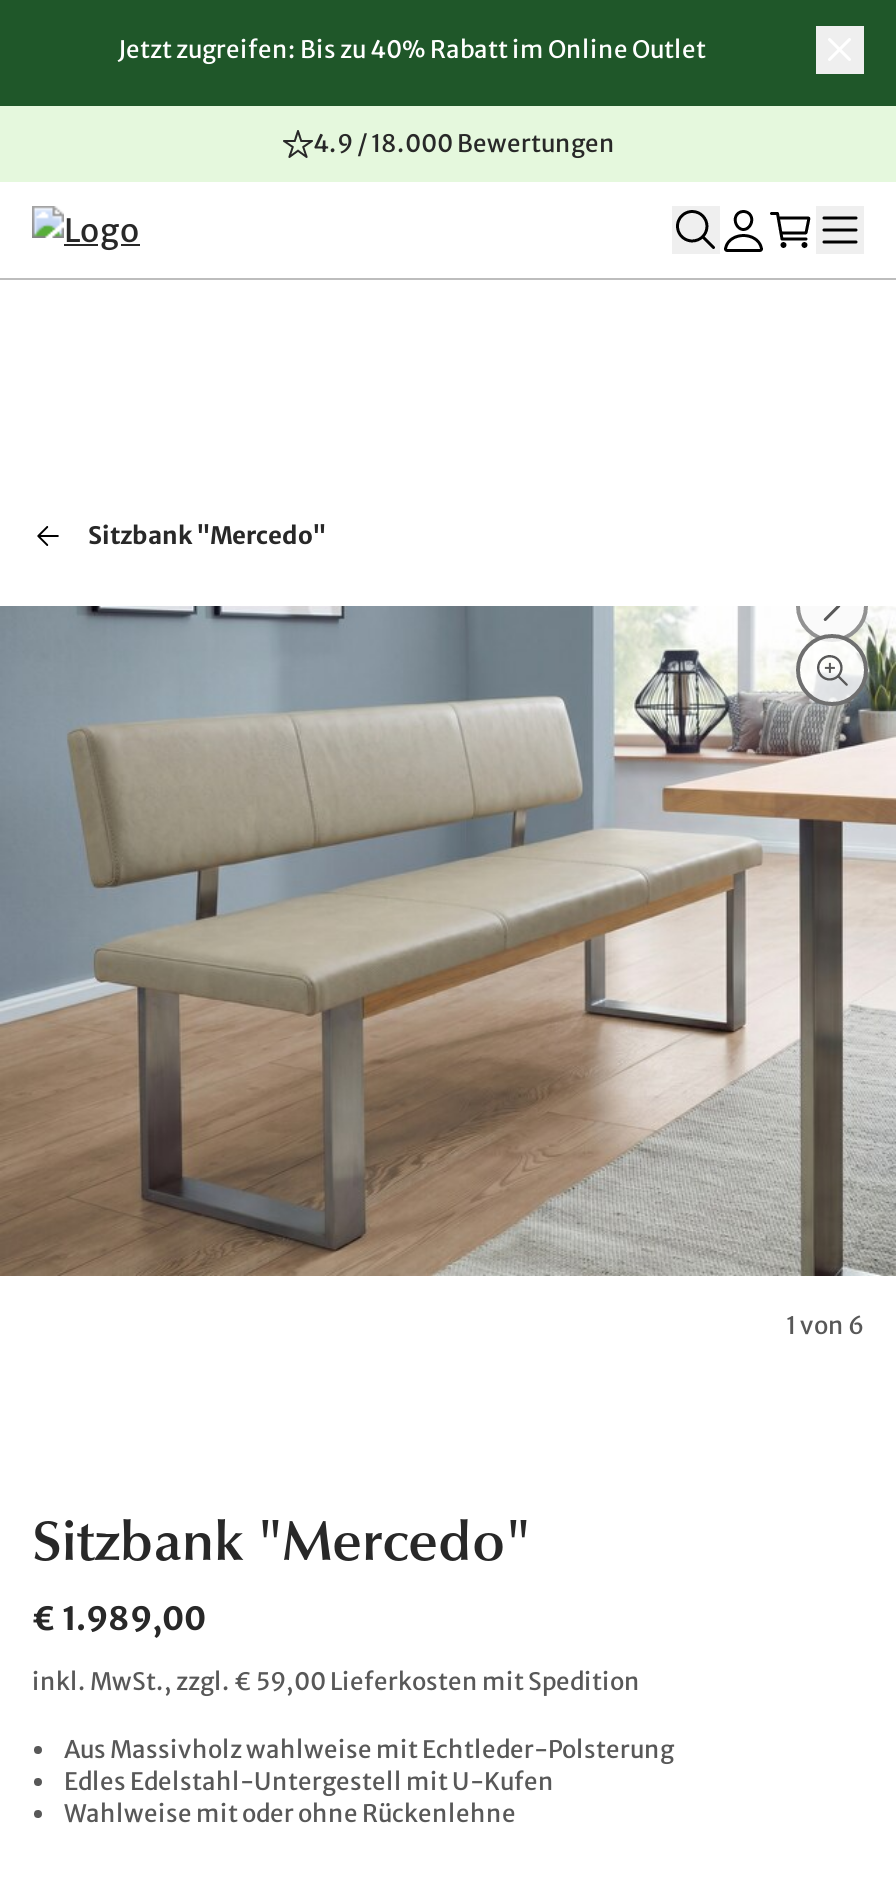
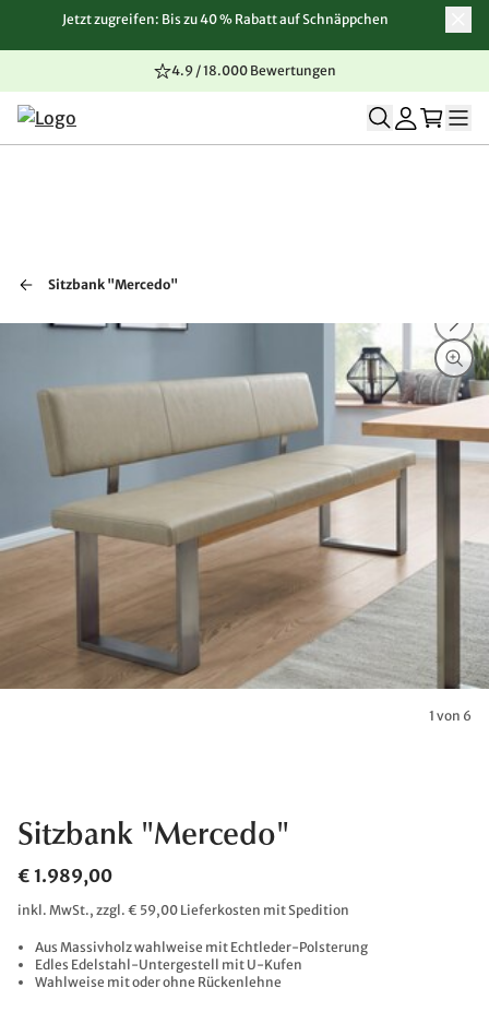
- Jetzt zugreifen: Bis zu 40% Rabatt im Online Outlet
+ Jetzt zugreifen: Bis zu 40 % Rabatt auf Schnäppchen
